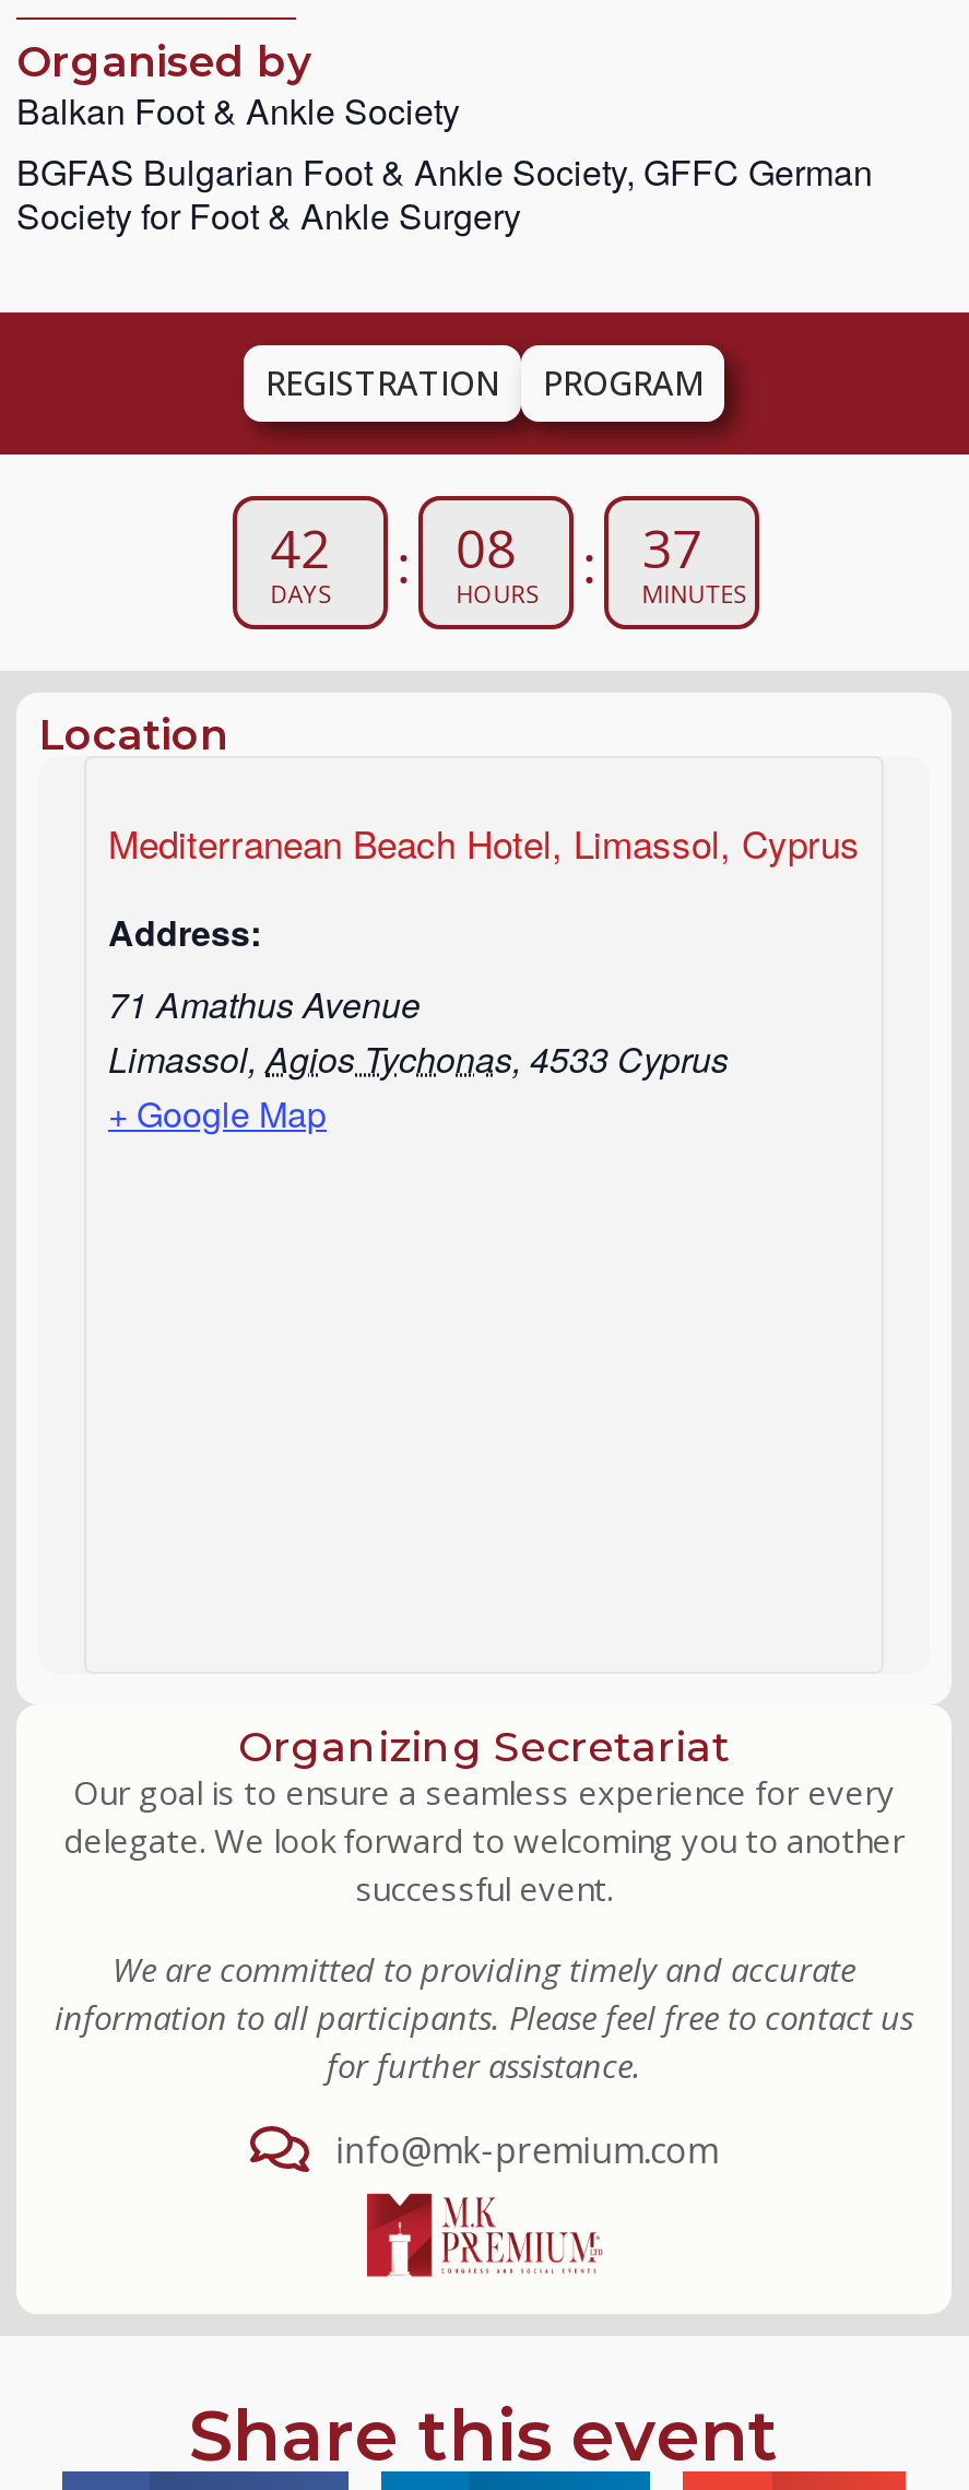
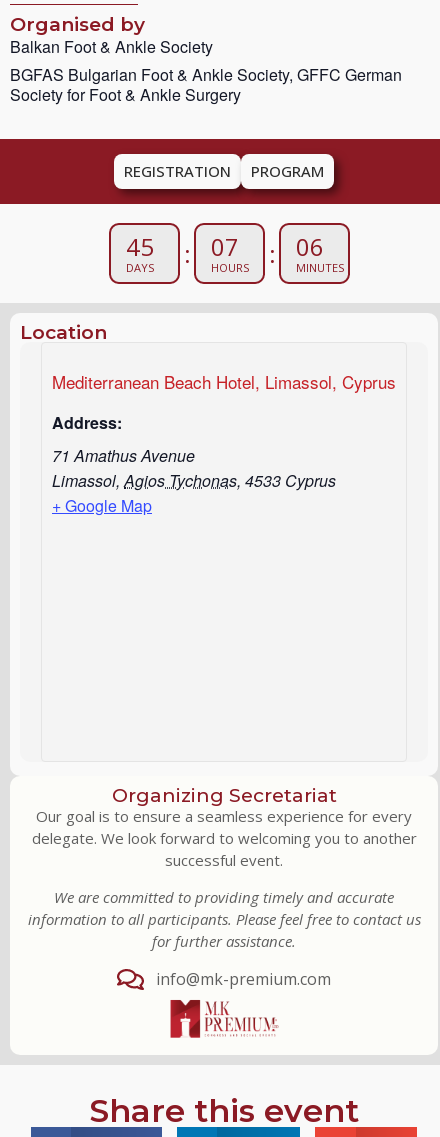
- 42
+ 45

- 08
+ 07

- 37
+ 06
